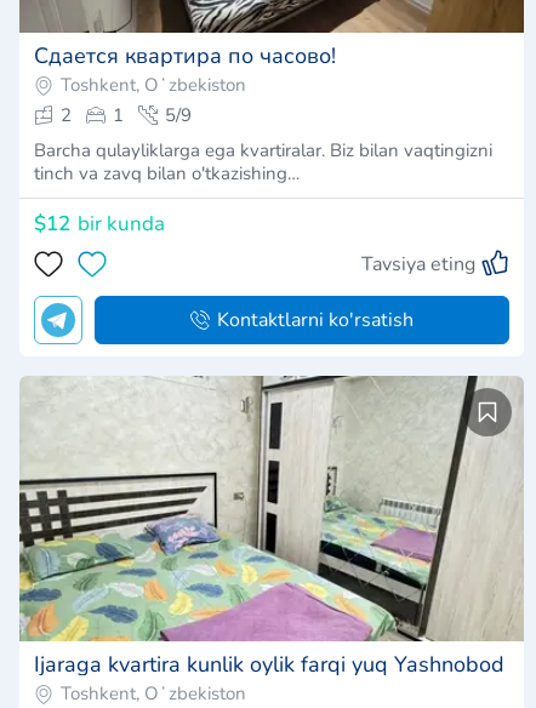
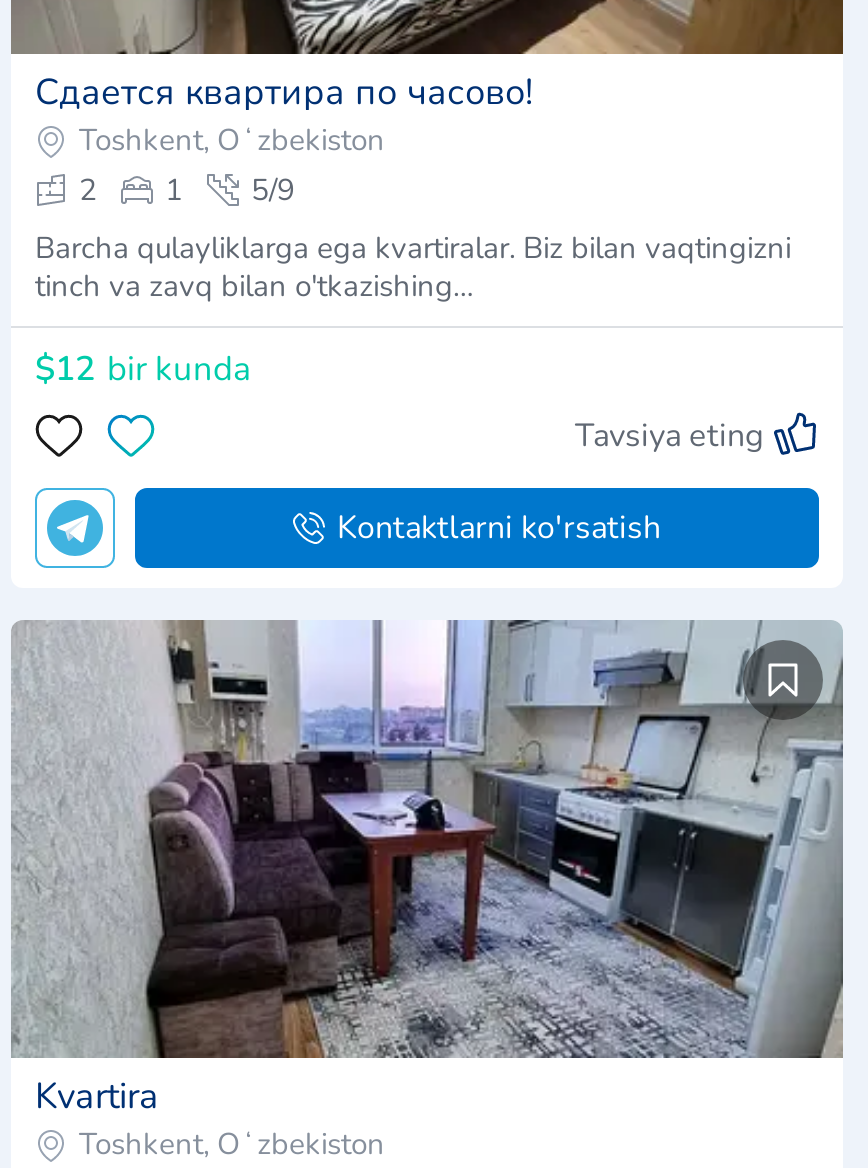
- [image]
- Ijaraga kvartira kunlik oylik farqi yuq Yashnobod
+ [image]
+ Kvartira
